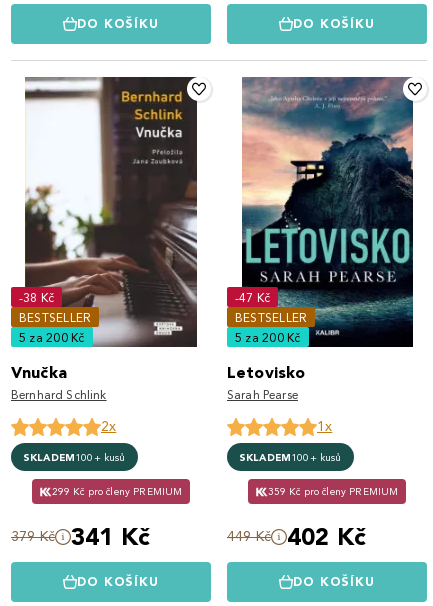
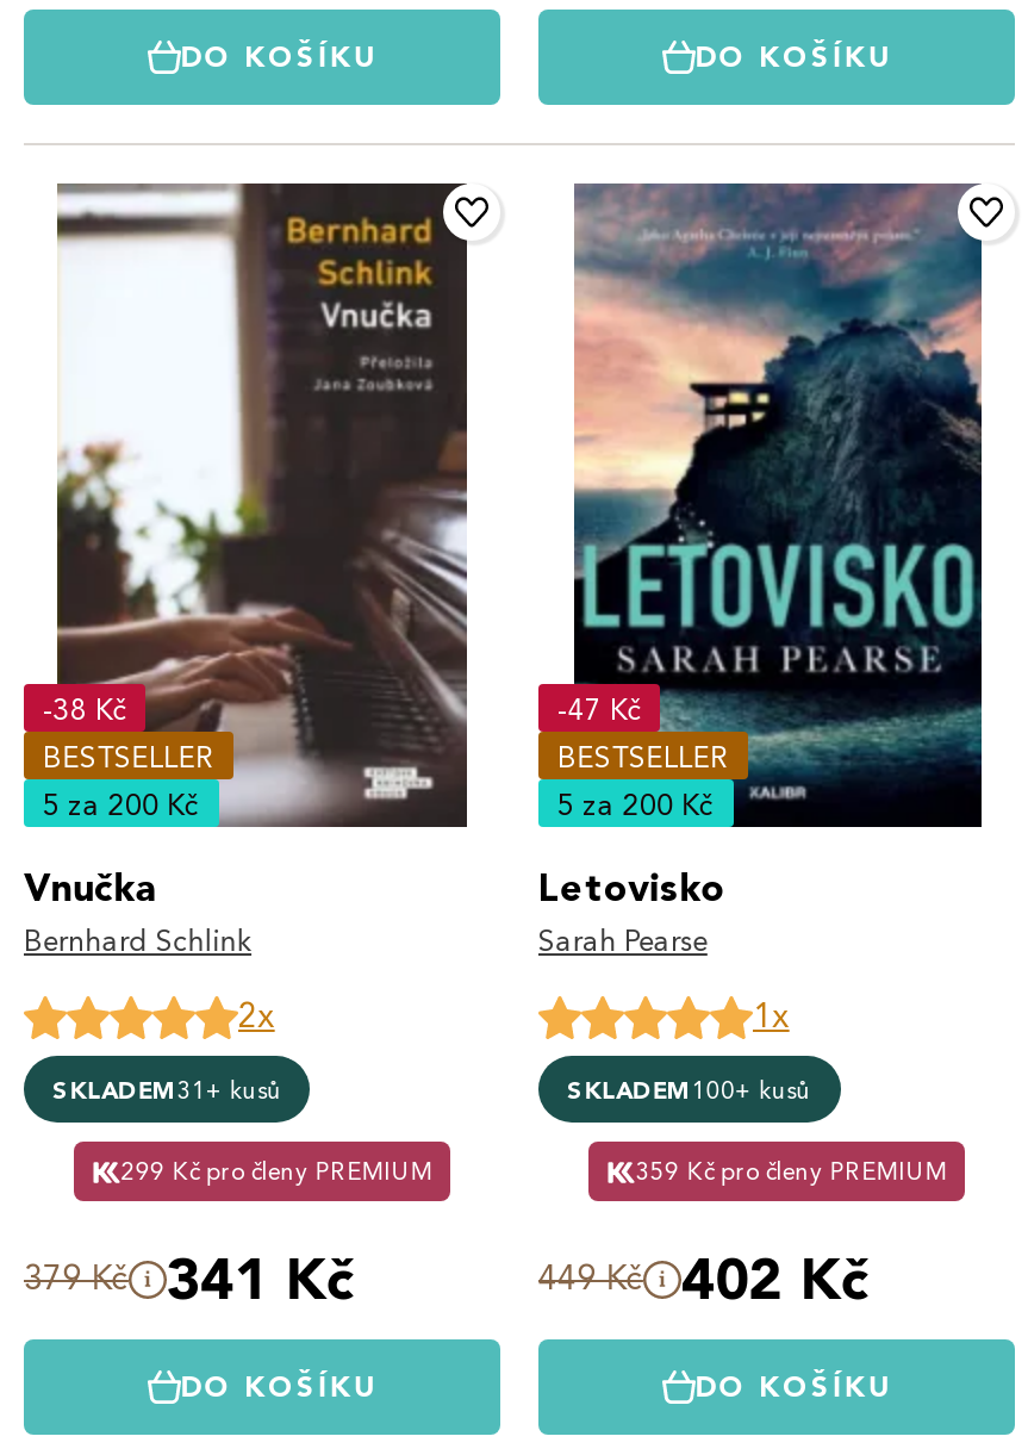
- SKLADEM 100+ kusů
+ SKLADEM 31+ kusů
